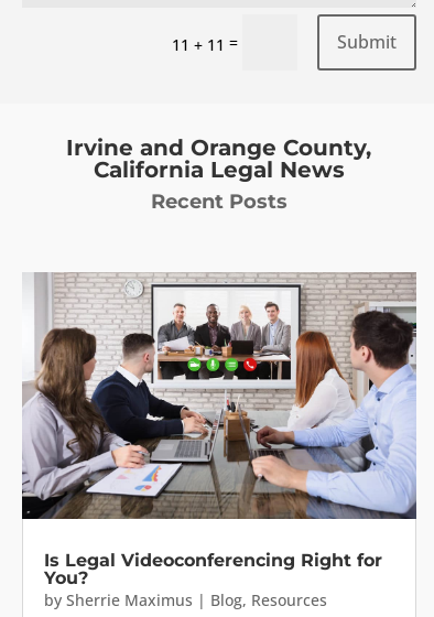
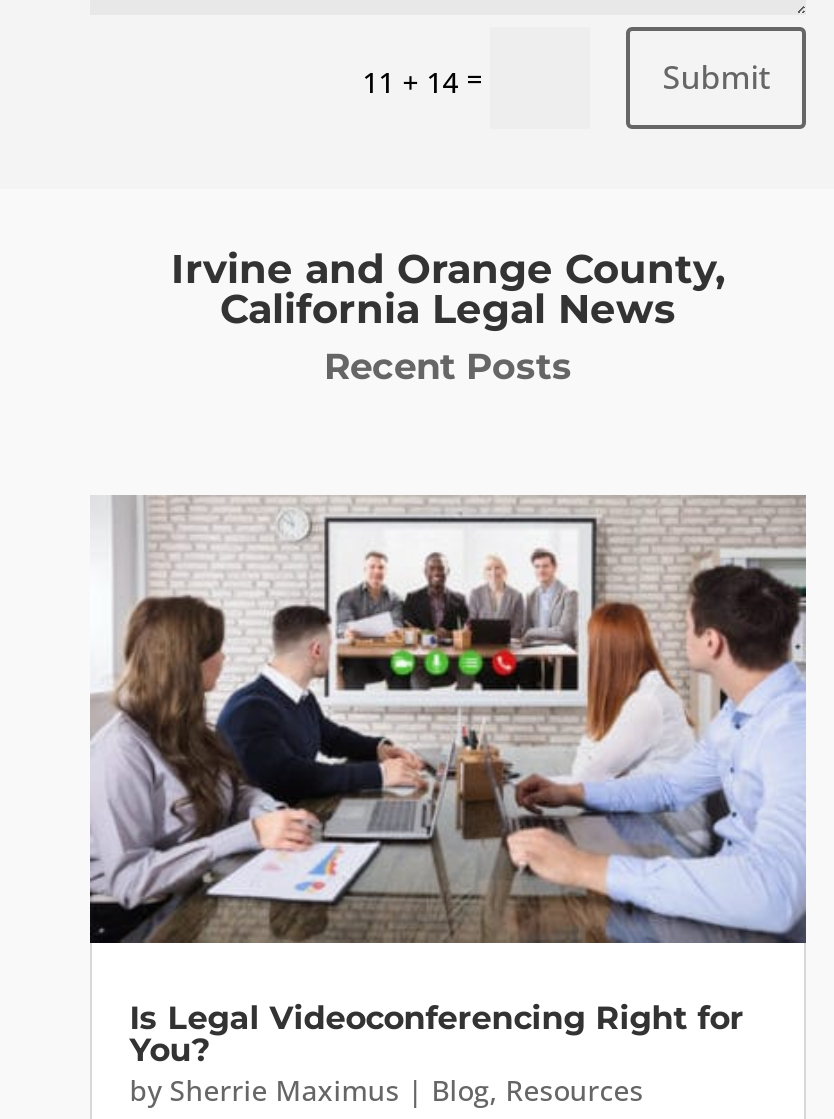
- 11 + 11 =
+ 11 + 14 =
